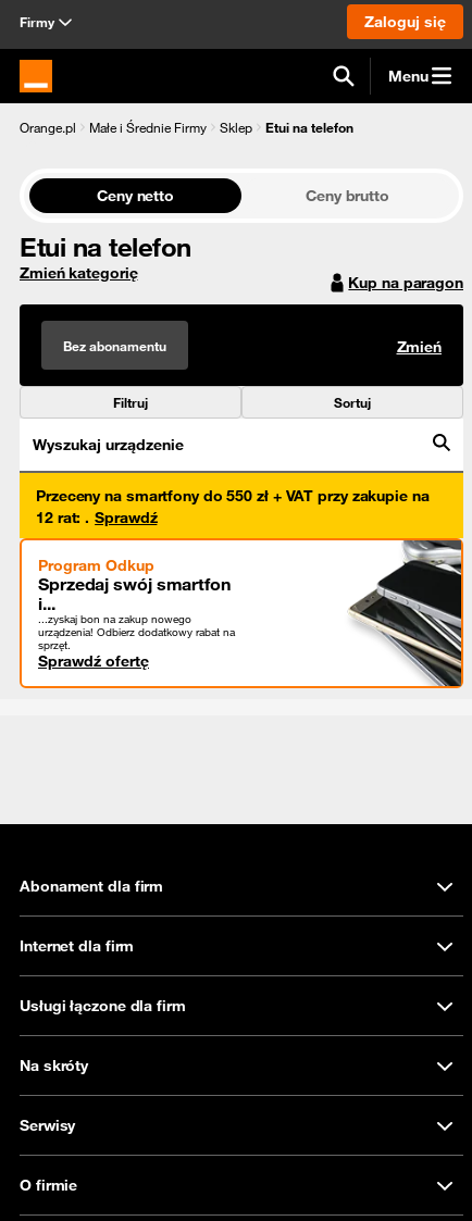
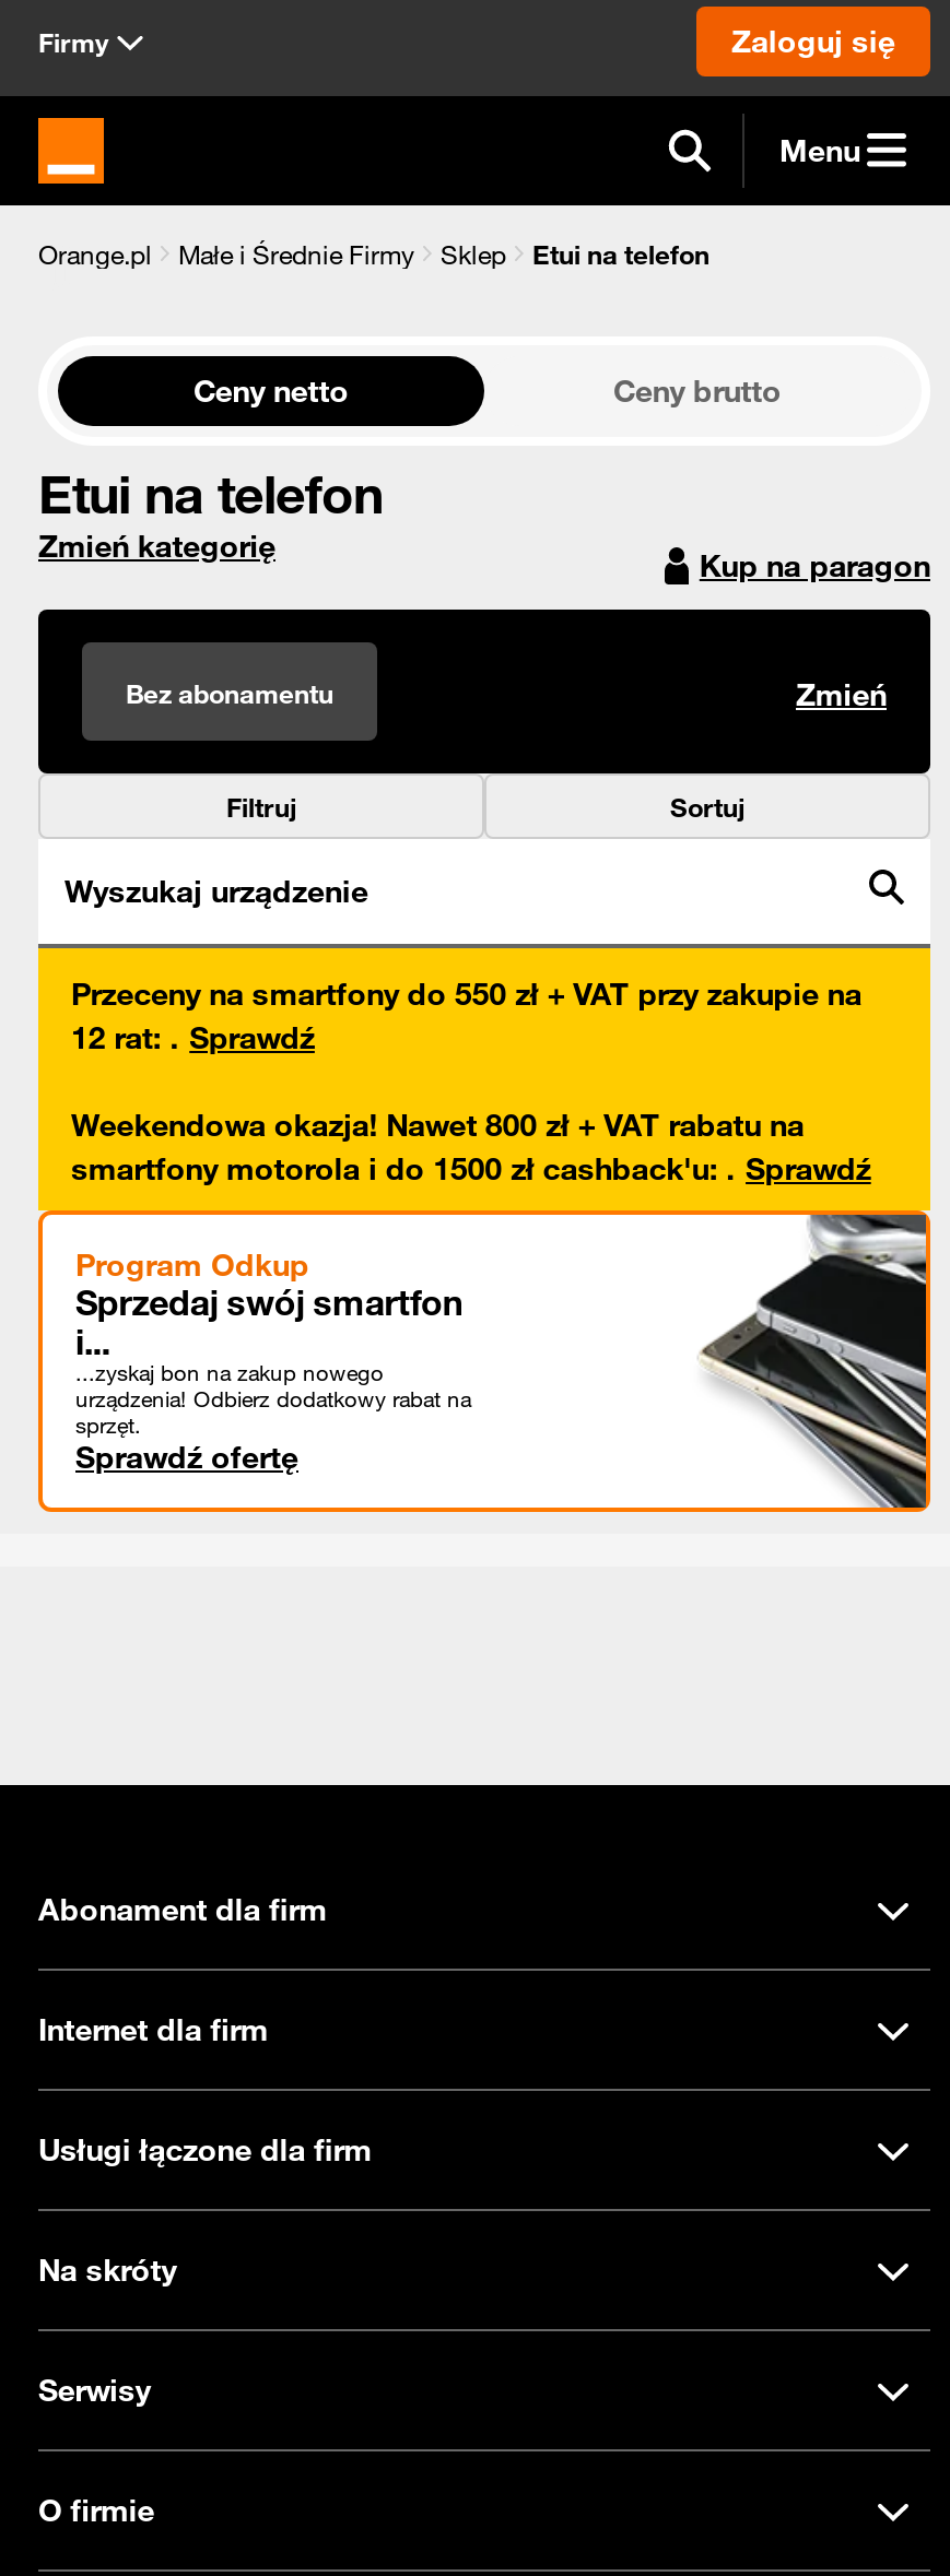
+ Weekendowa okazja! Nawet 800 zł + VAT rabatu na
+ smartfony motorola i do 1500 zł cashback'u:. Sprawdź
